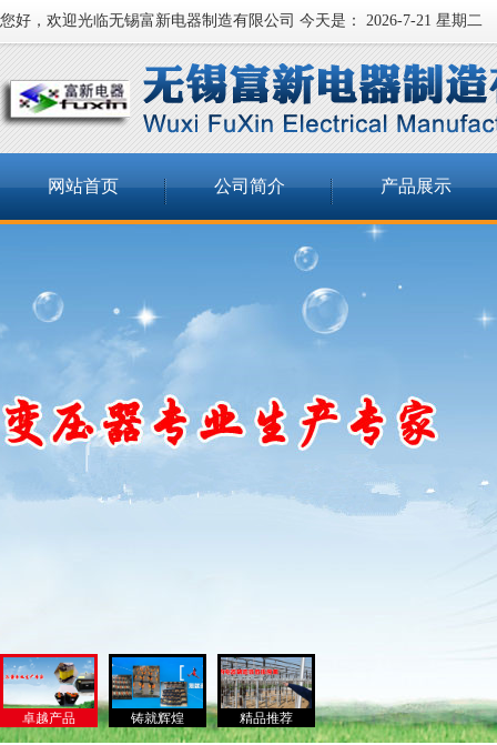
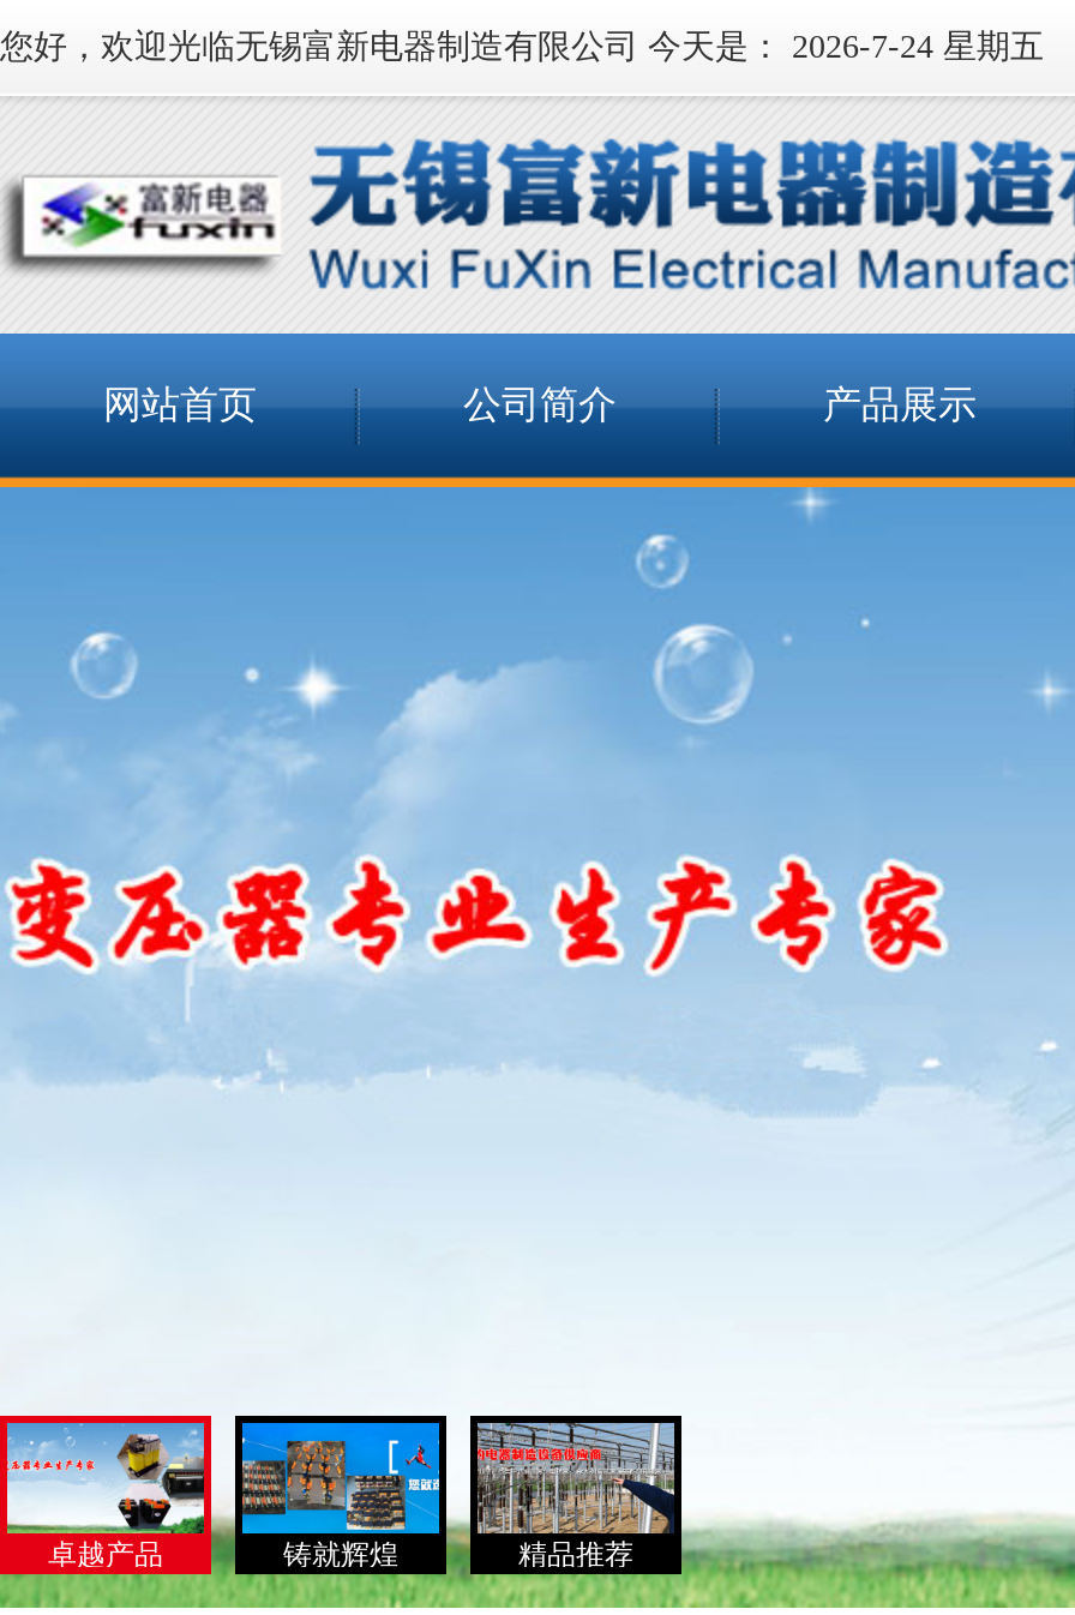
- 您好，欢迎光临无锡富新电器制造有限公司 今天是：2026-7-21 星期二
+ 您好，欢迎光临无锡富新电器制造有限公司 今天是：2026-7-24 星期五
